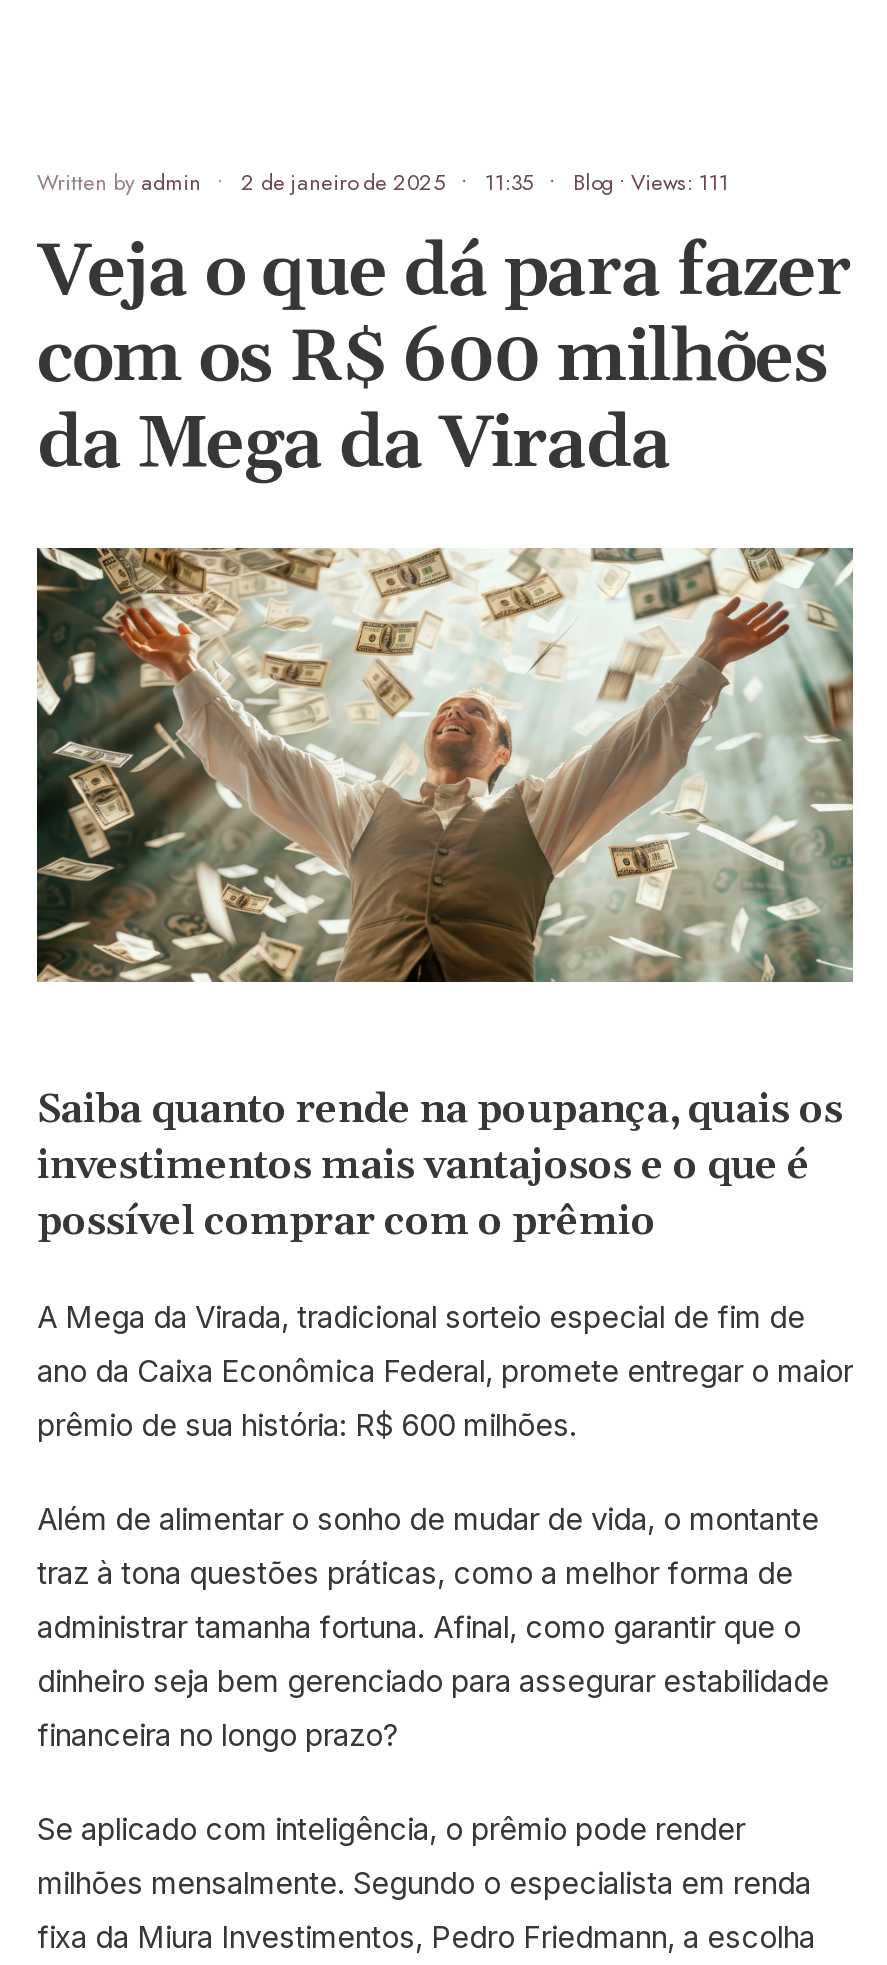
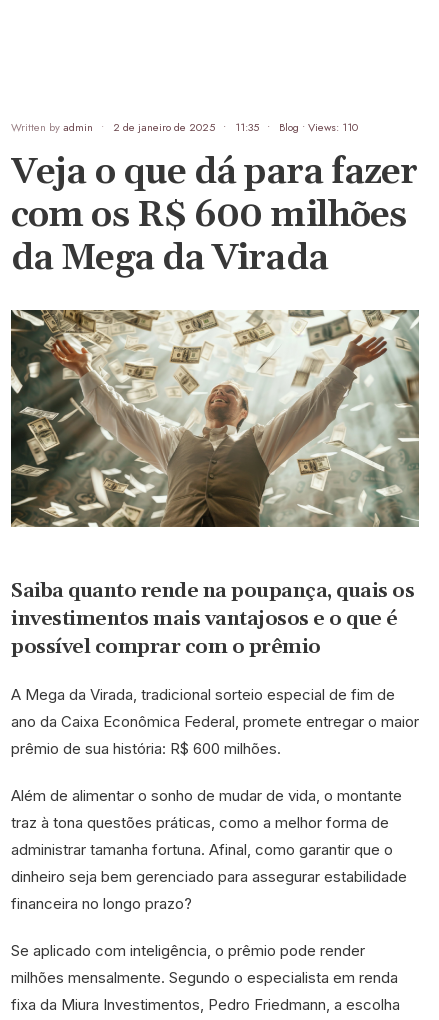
- Written by admin • 2 de janeiro de 2025 • 11:35 • Blog • Views: 111
+ Written by admin • 2 de janeiro de 2025 • 11:35 • Blog • Views: 110
